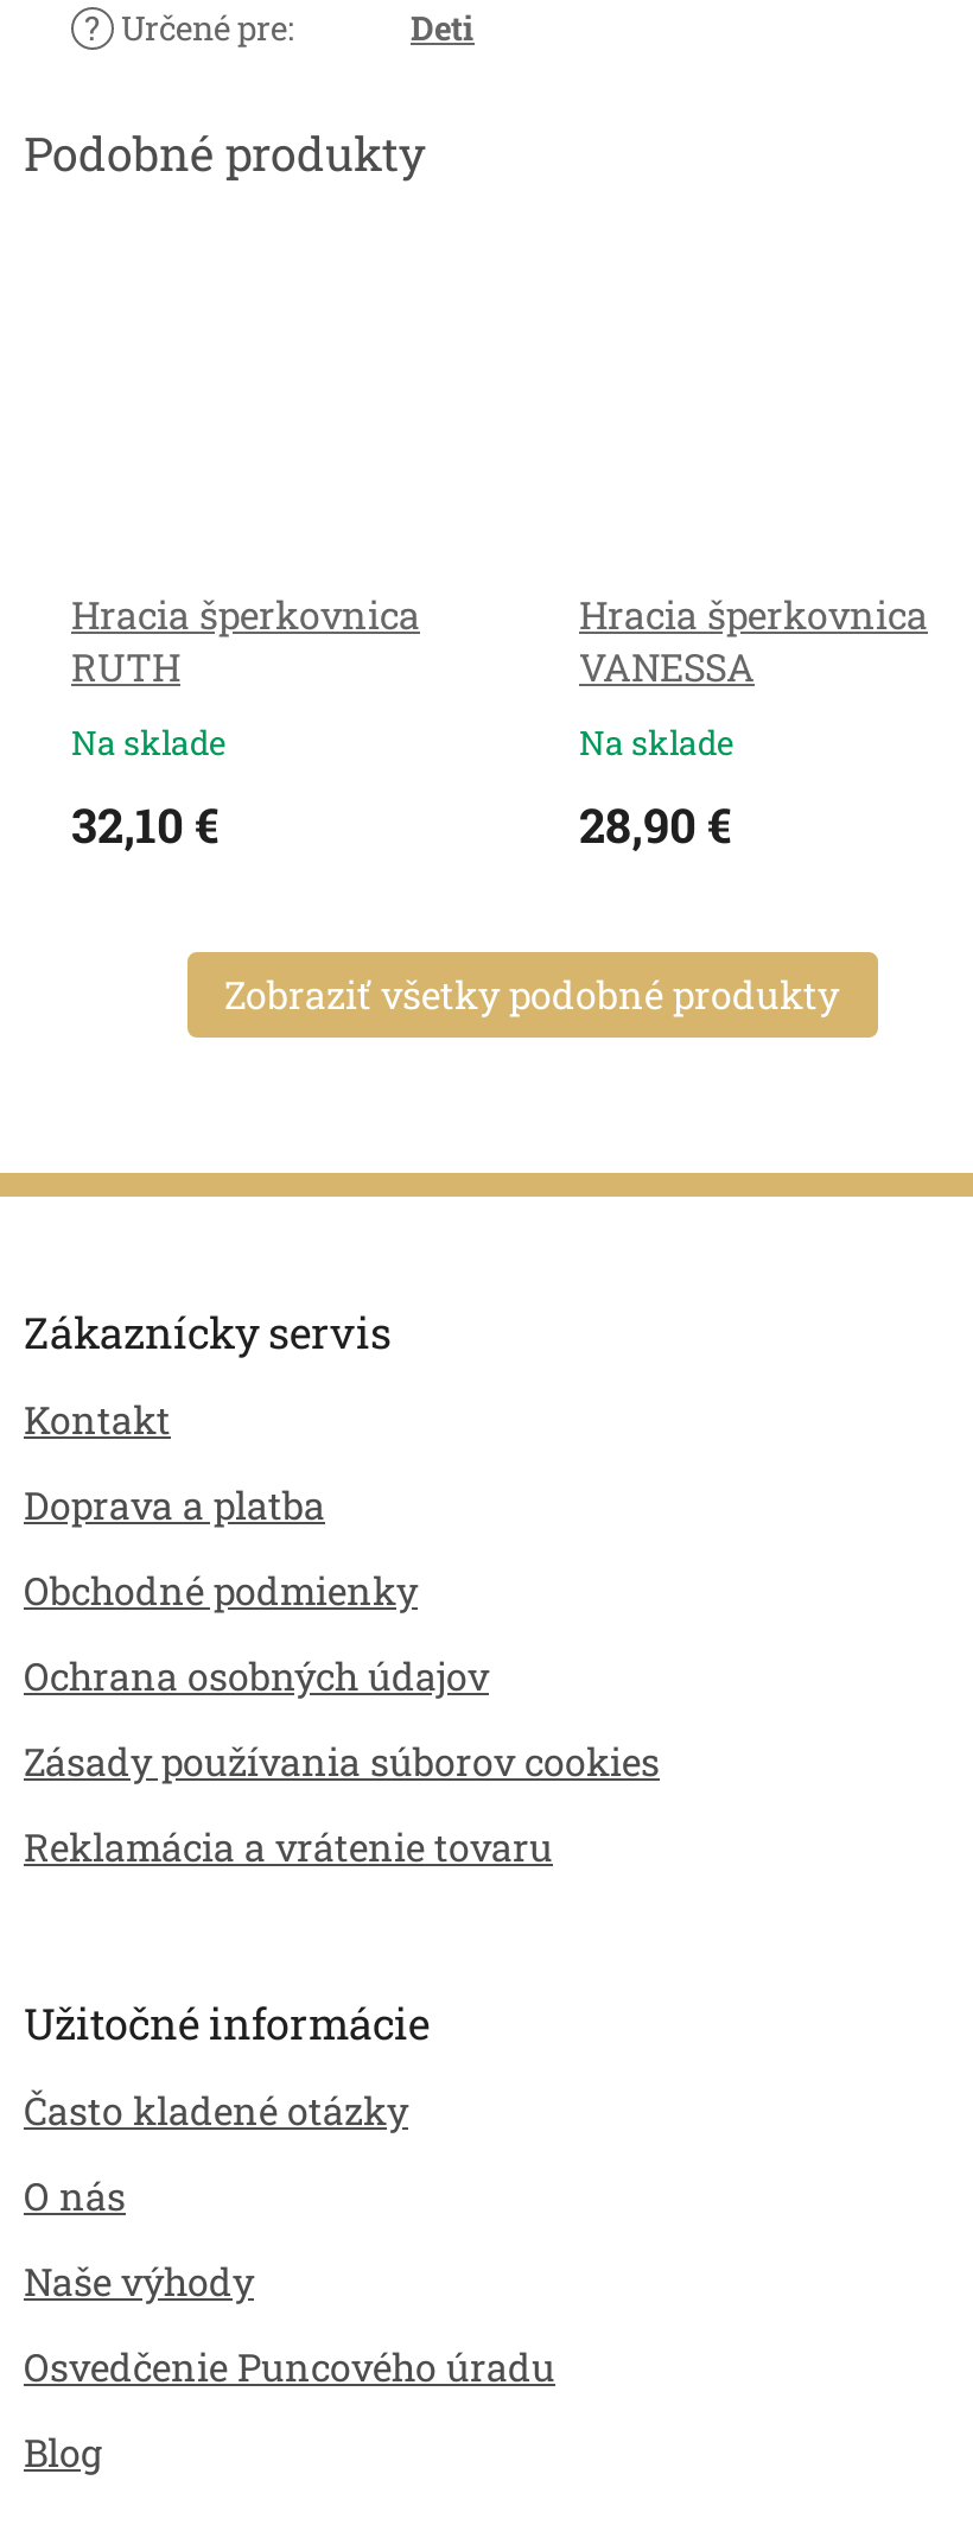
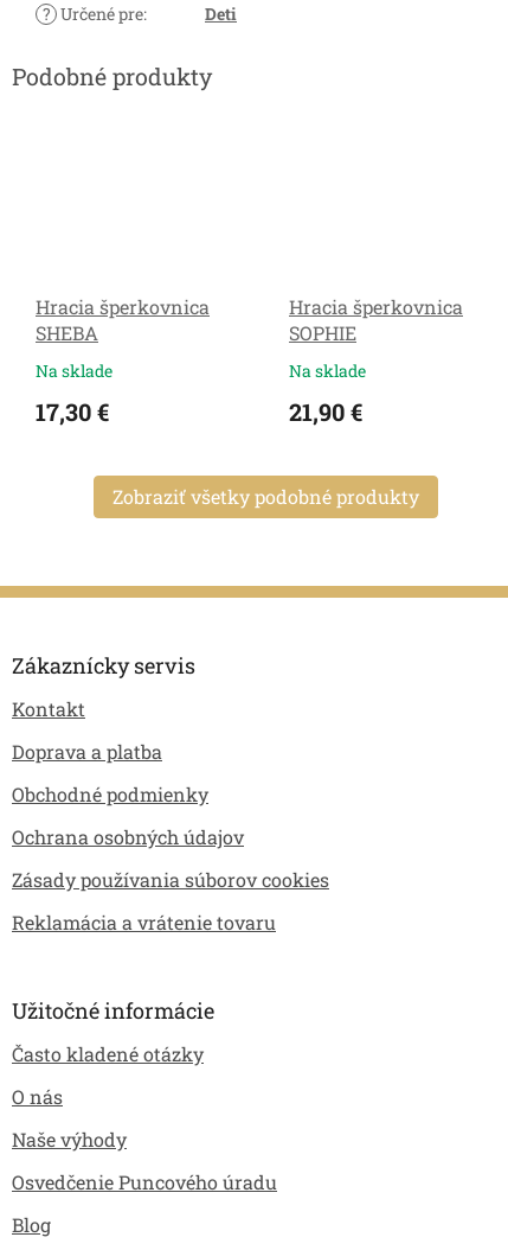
- RUTH
+ SHEBA

- VANESSA
+ SOPHIE

- 32,10 €
+ 17,30 €

- 28,90 €
+ 21,90 €
